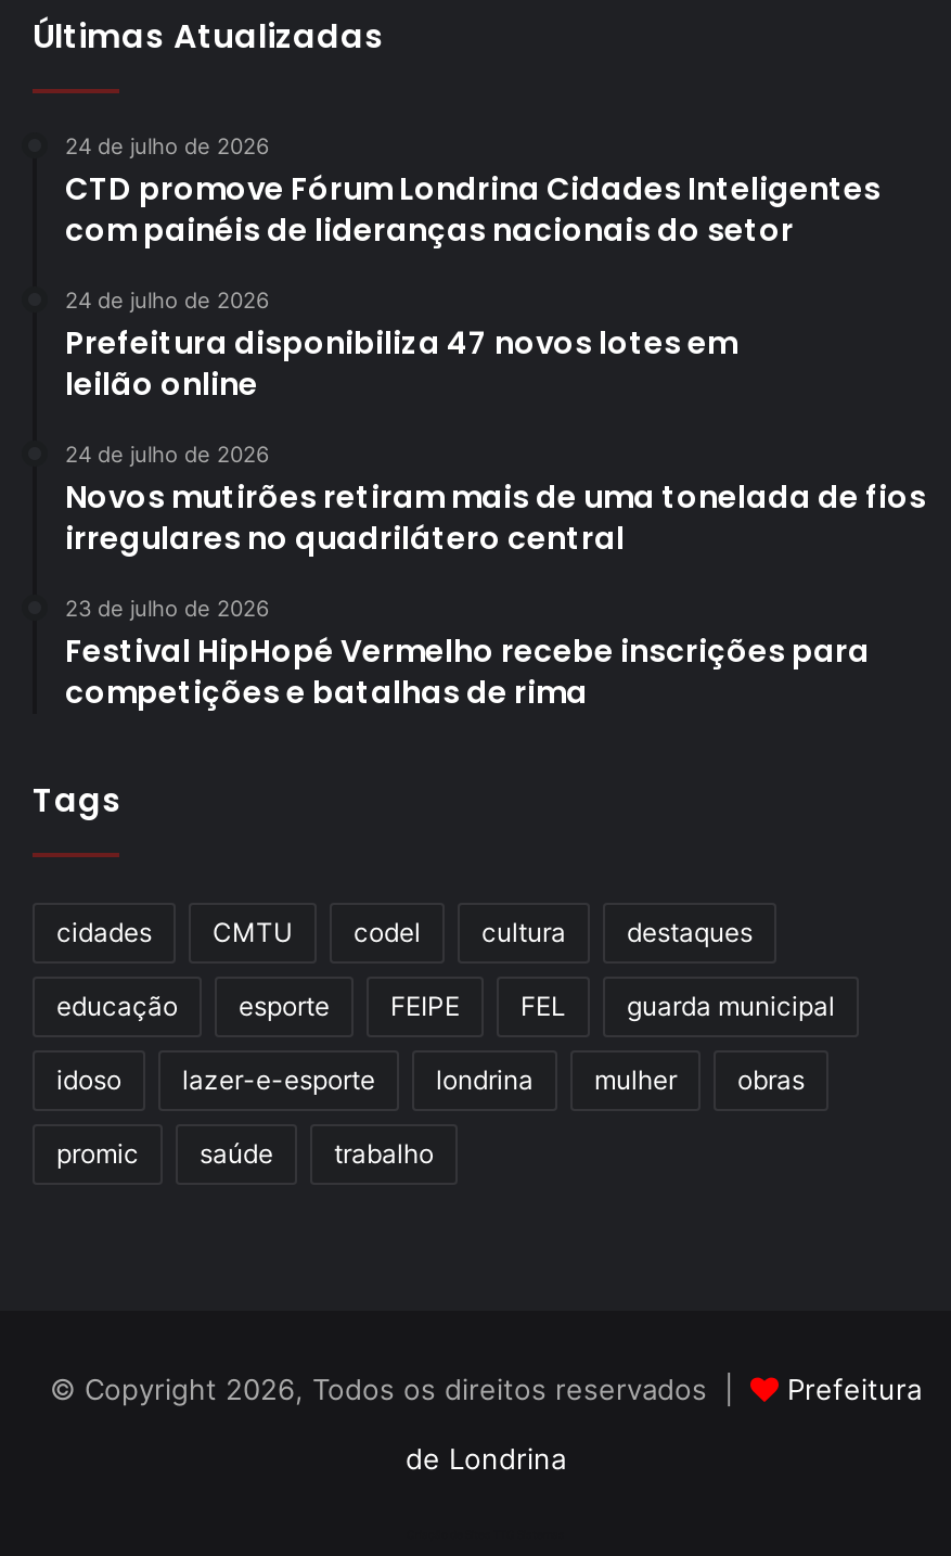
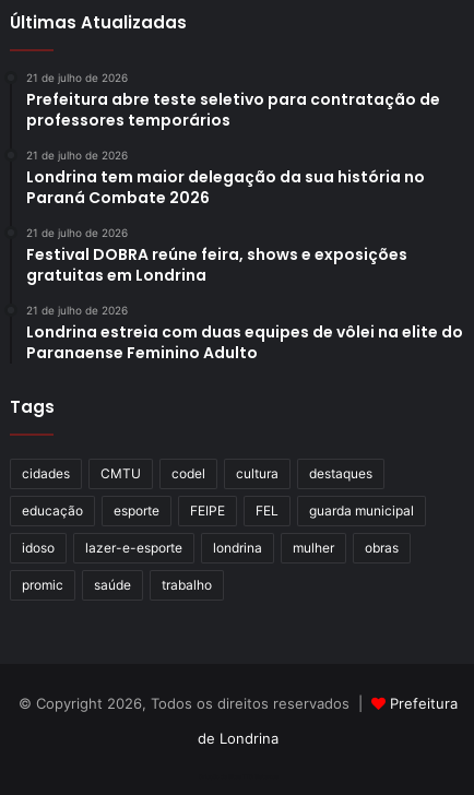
- 24 de julho de 2026
- CTD promove Fórum Londrina Cidades Inteligentes
- com painéis de lideranças nacionais do setor
+ 21 de julho de 2026
+ Prefeitura abre teste seletivo para contratação de
+ professores temporários

- 24 de julho de 2026
- Prefeitura disponibiliza 47 novos lotes em
- leilão online
+ 21 de julho de 2026
+ Londrina tem maior delegação da sua história no
+ Paraná Combate 2026

- 24 de julho de 2026
- Novos mutirões retiram mais de uma tonelada de fios
- irregulares no quadrilátero central
+ 21 de julho de 2026
+ Festival DOBRA reúne feira, shows e exposições
+ gratuitas em Londrina

- 23 de julho de 2026
- Festival HipHopé Vermelho recebe inscrições para
- competições e batalhas de rima
+ 21 de julho de 2026
+ Londrina estreia com duas equipes de vôlei na elite do
+ Paranaense Feminino Adulto
